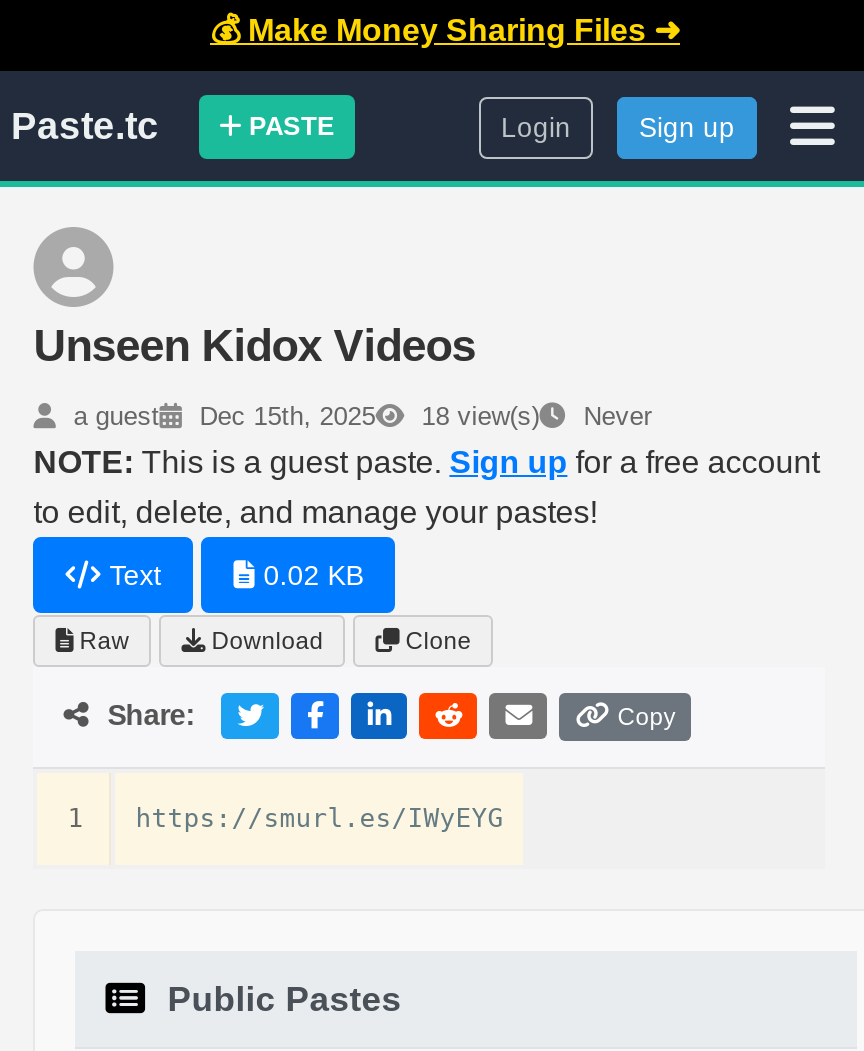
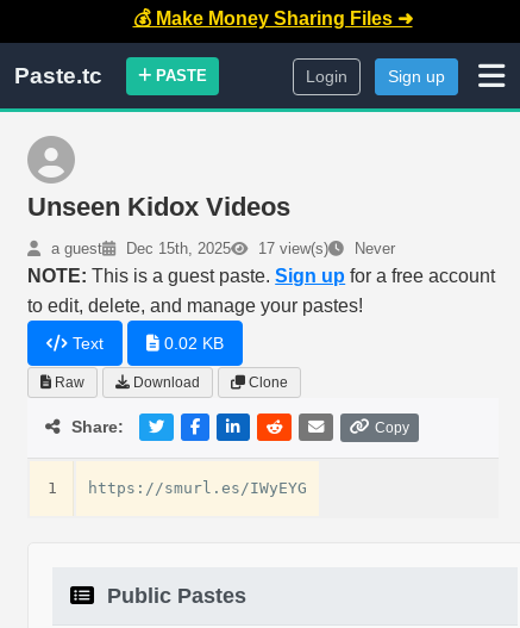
- a guest Dec 15th, 2025 18 view(s) Never
+ a guest Dec 15th, 2025 17 view(s) Never
